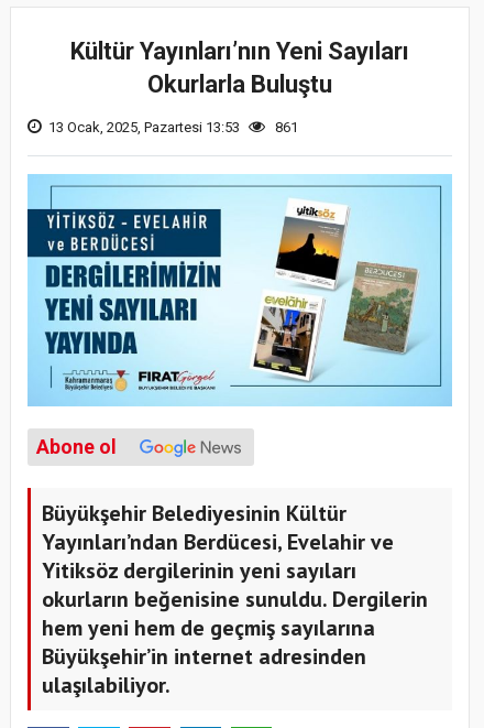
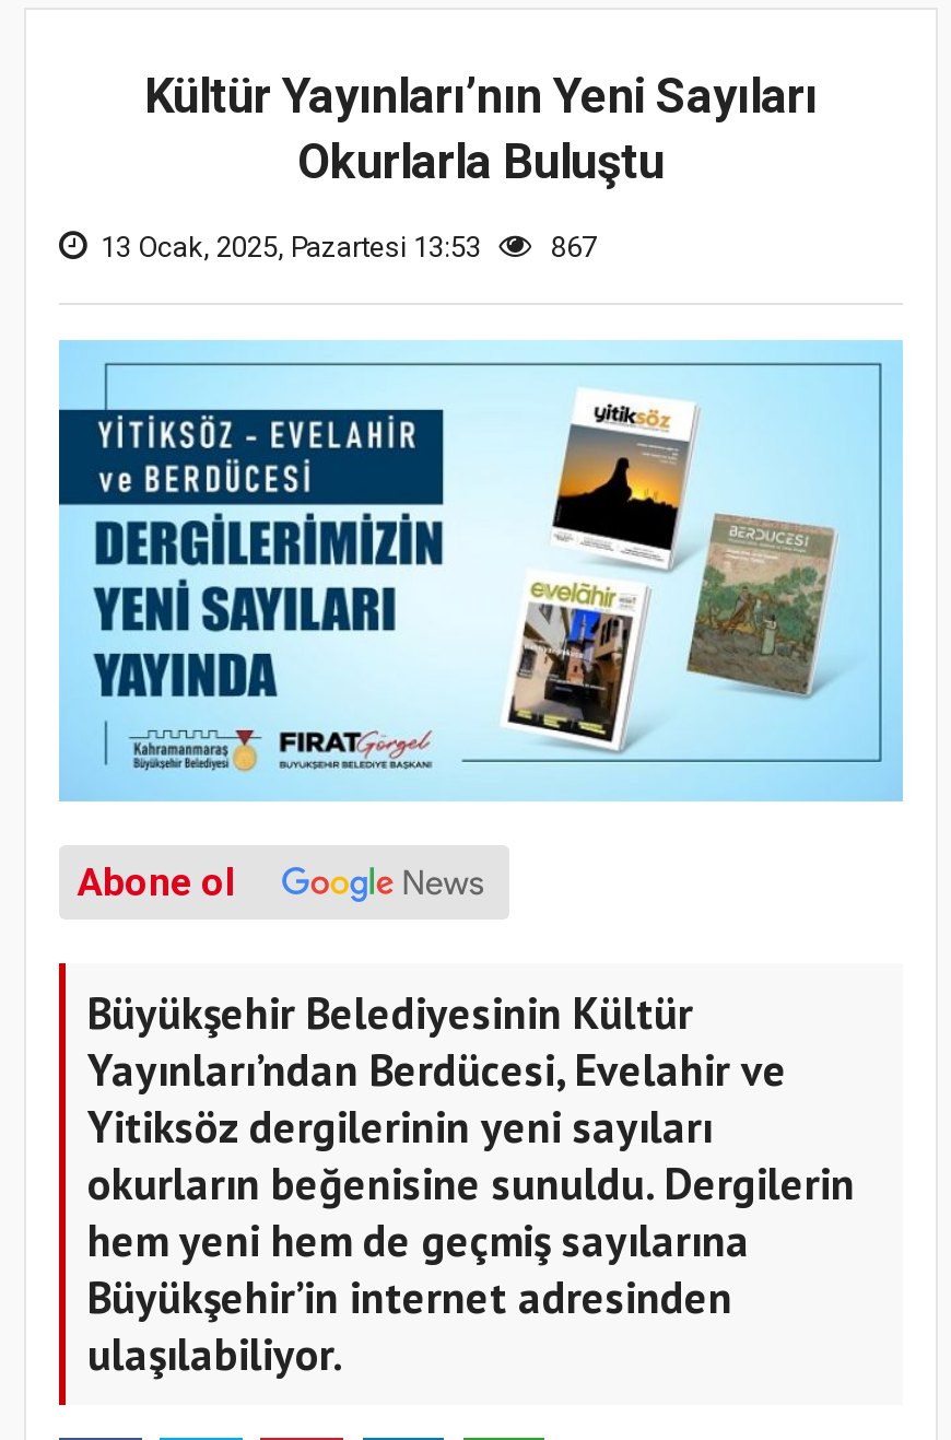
- 13 Ocak, 2025, Pazartesi 13:53 861
+ 13 Ocak, 2025, Pazartesi 13:53 867
